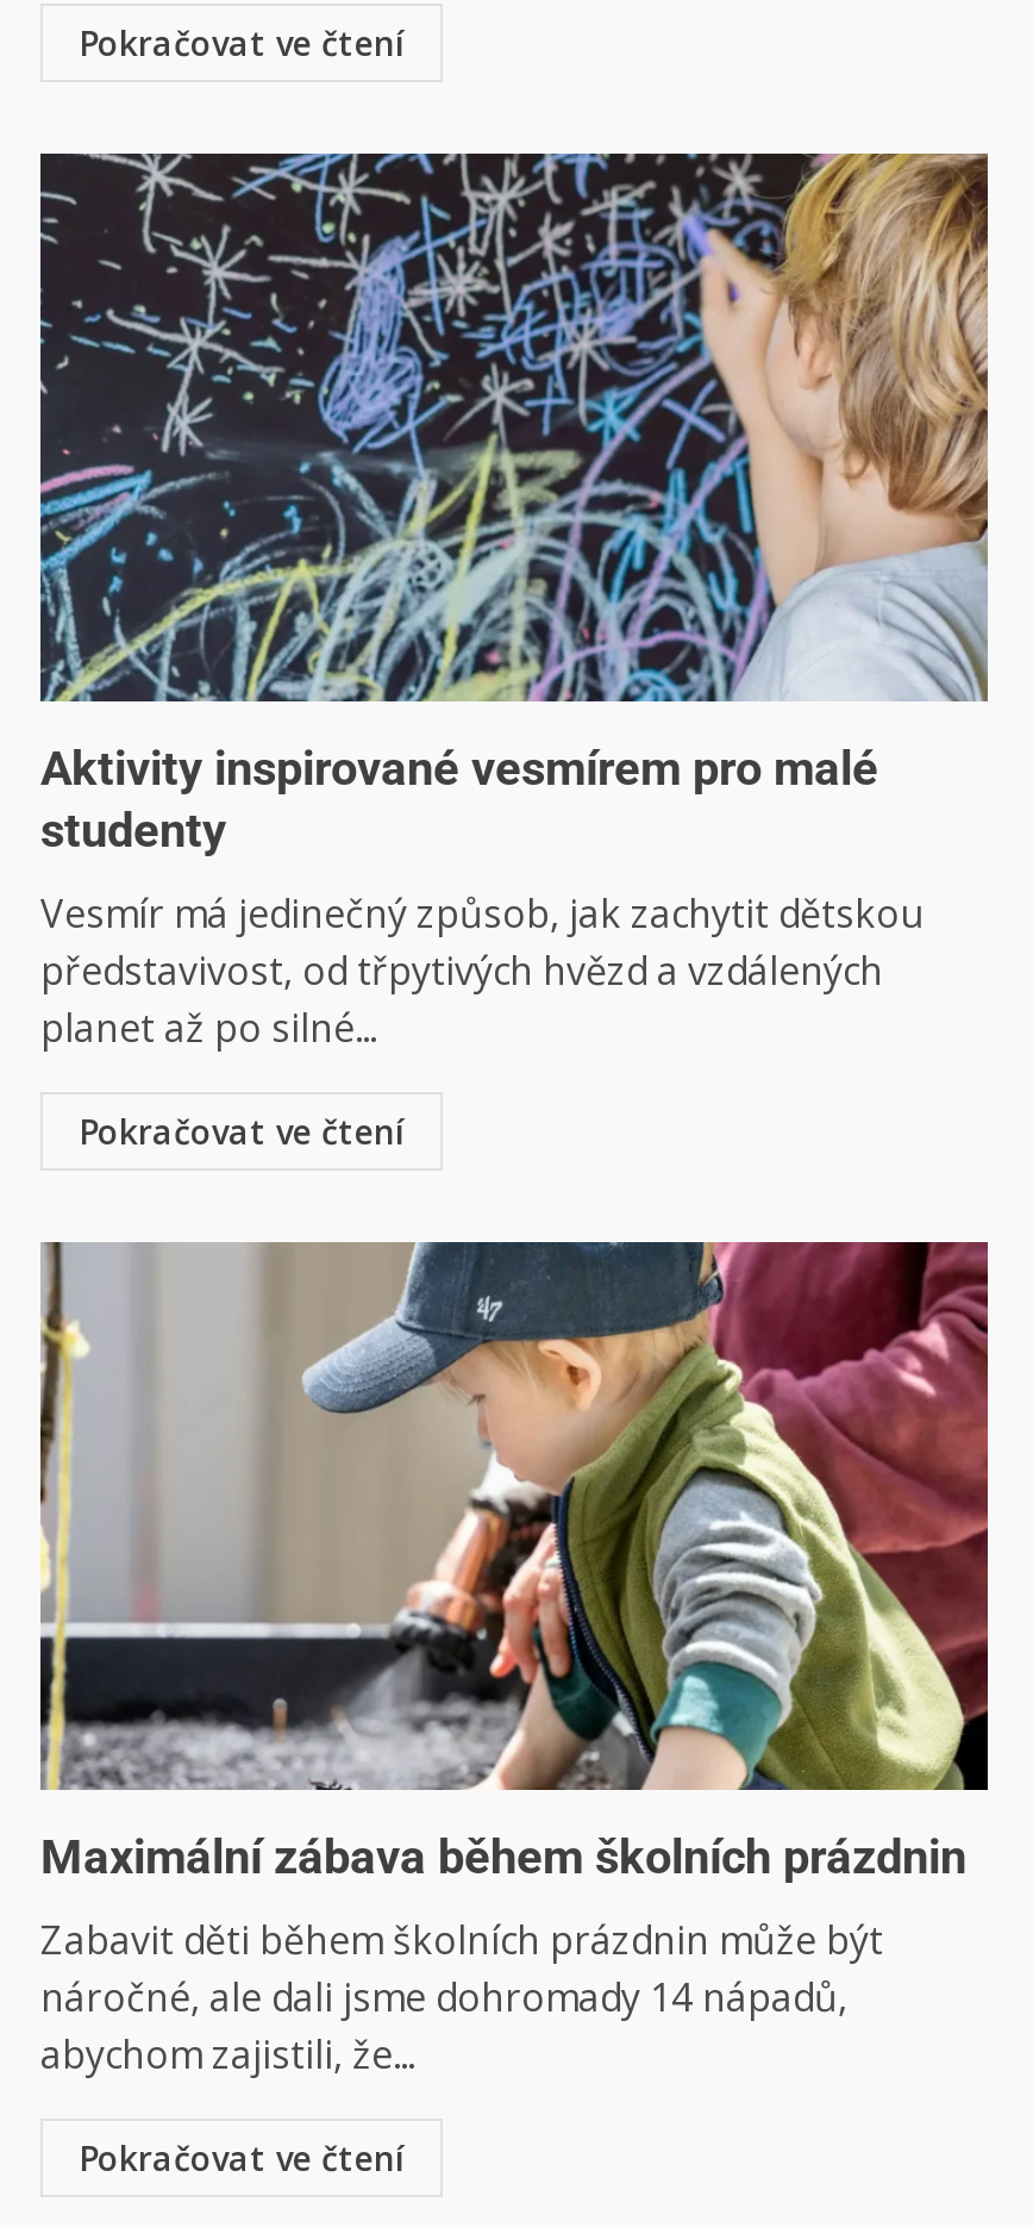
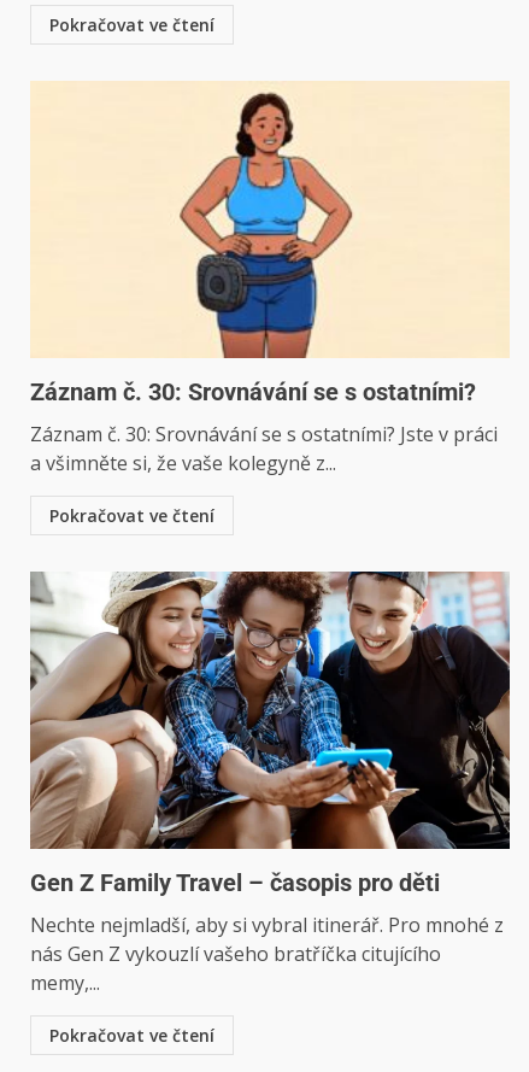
- [image]
- Aktivity inspirované vesmírem pro malé
- studenty
+ [image]
+ Záznam č. 30: Srovnávání se s ostatními?

- Vesmír má jedinečný způsob, jak zachytit dětskou
- představivost, od třpytivých hvězd a vzdálených
- planet až po silné...
+ Záznam č. 30: Srovnávání se s ostatními? Jste v práci
+ a všimněte si, že vaše kolegyně z...

- [image]
- Maximální zábava během školních prázdnin
+ [image]
+ Gen Z Family Travel – časopis pro děti

- Zabavit děti během školních prázdnin může být
- náročné, ale dali jsme dohromady 14 nápadů,
- abychom zajistili, že...
+ Nechte nejmladší, aby si vybral itinerář. Pro mnohé z
+ nás Gen Z vykouzlí vašeho bratříčka citujícího
+ memy,...
